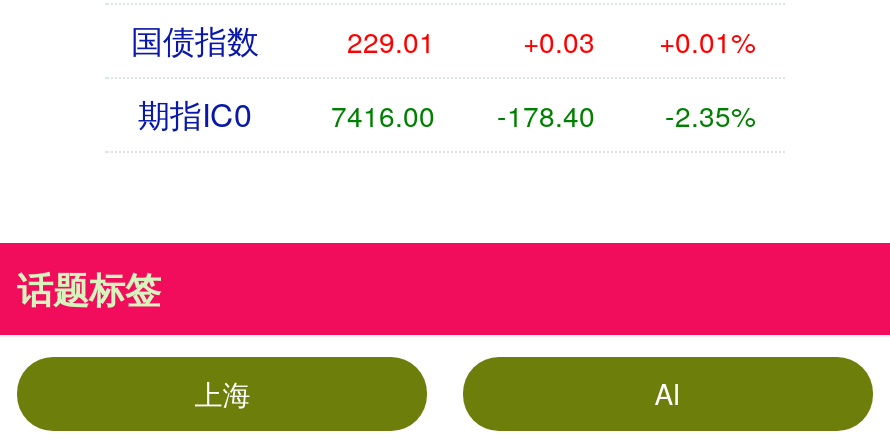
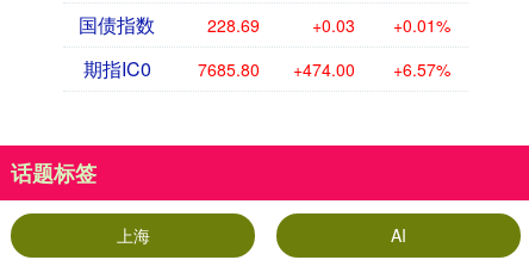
- 229.01
+ 228.69

- 7416.00
+ 7685.80

- -178.40
+ +474.00

- -2.35%
+ +6.57%
